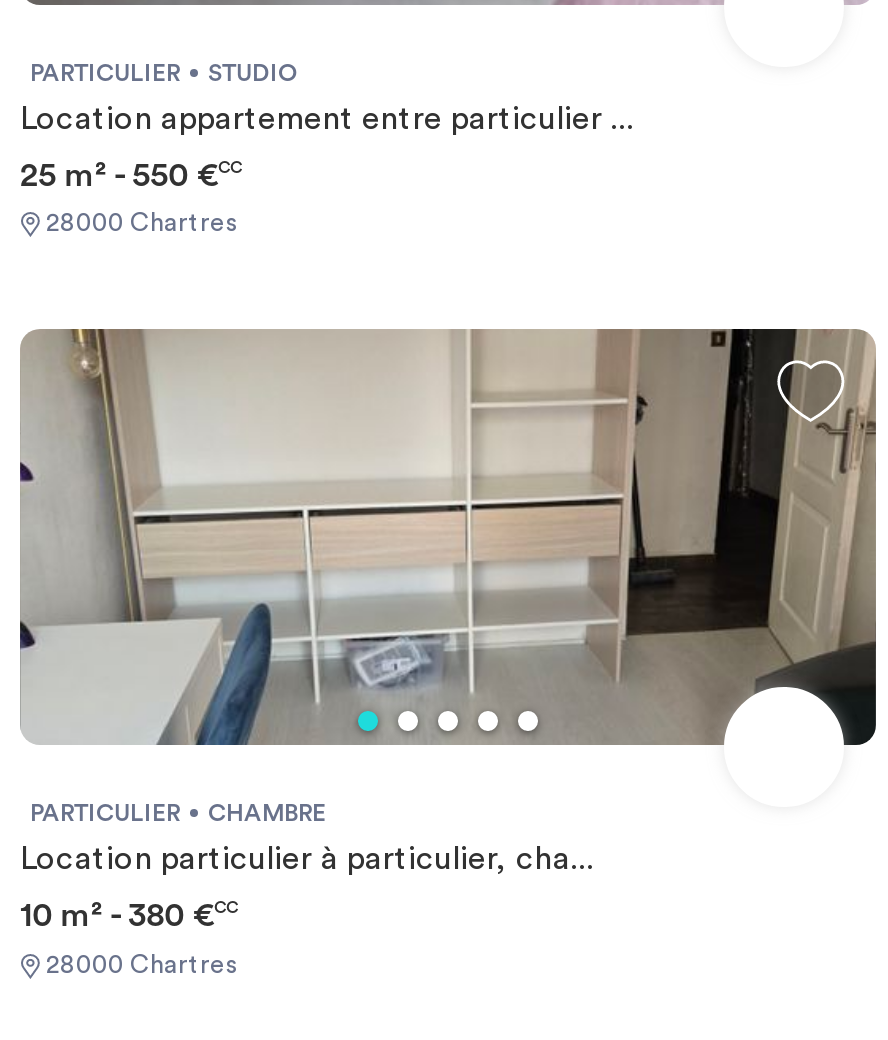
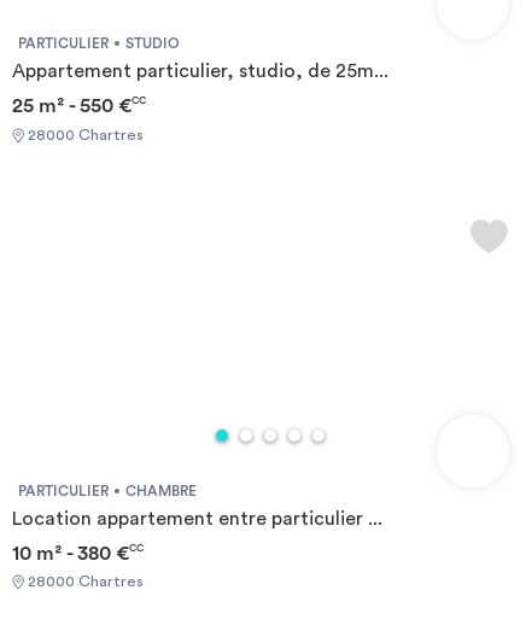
+ Appartement particulier, studio, de 25m...

moved down: Location appartement entre particulier ...

- [image]

- Location particulier à particulier, cha...
